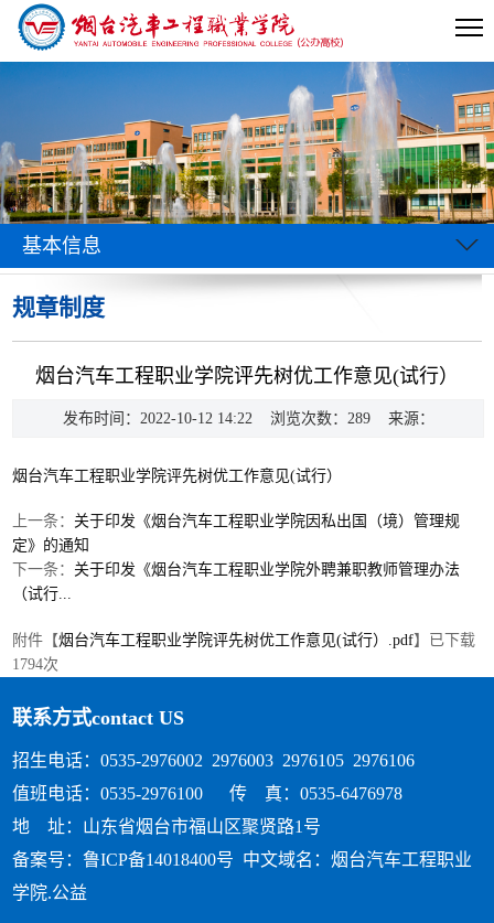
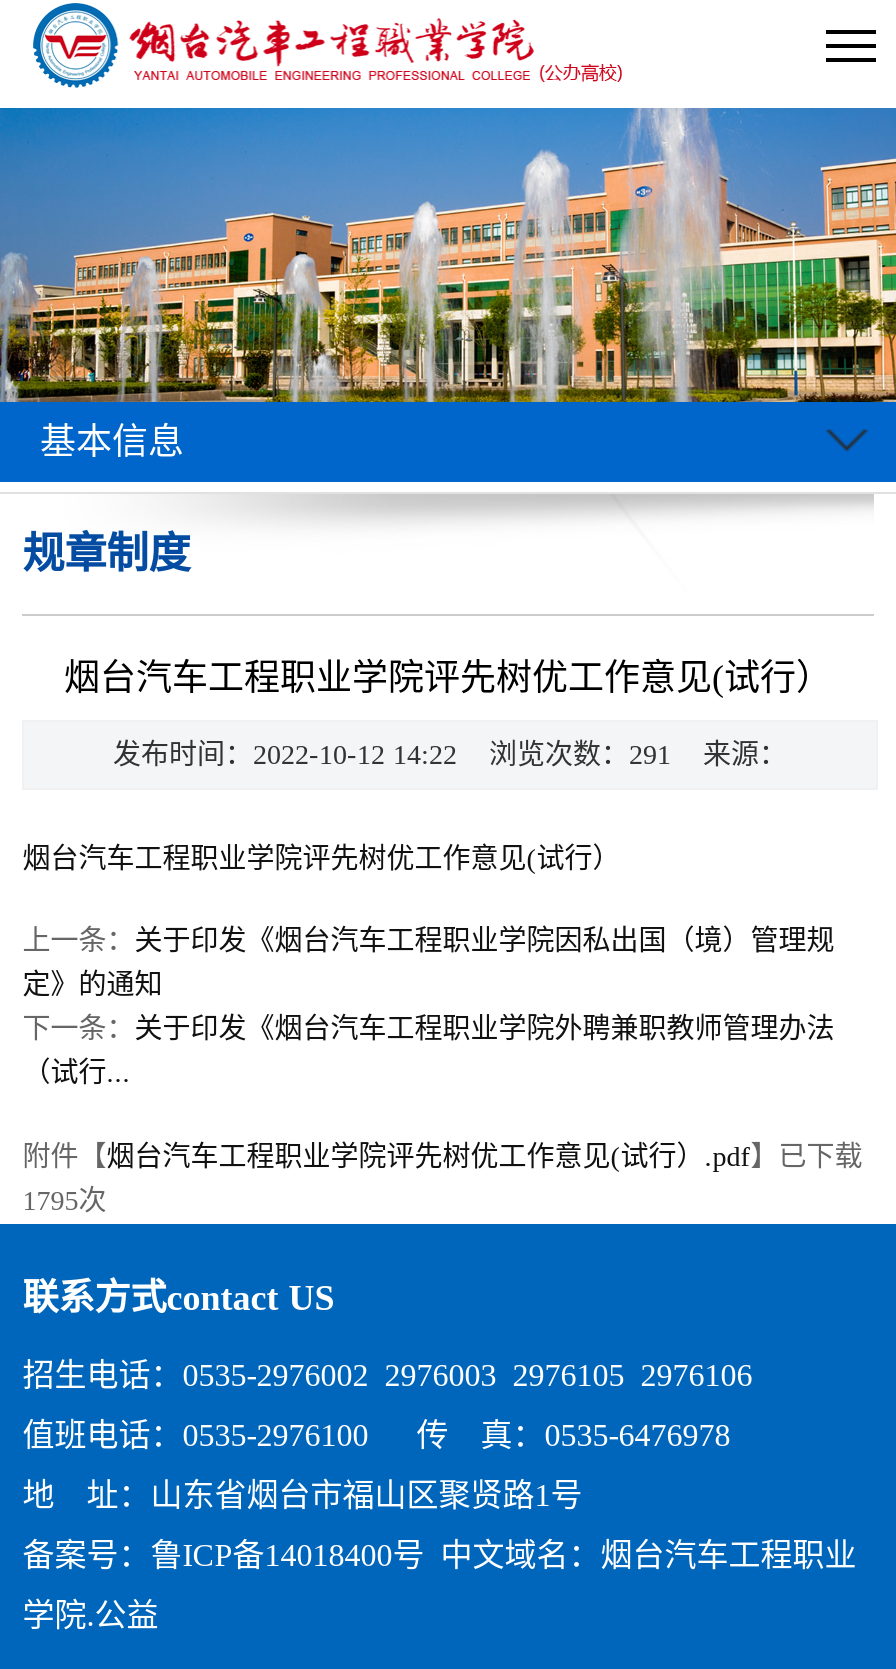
- 发布时间：2022-10-12 14:22 浏览次数：289来源：
+ 发布时间：2022-10-12 14:22 浏览次数：291来源：

- 1794次
+ 1795次
